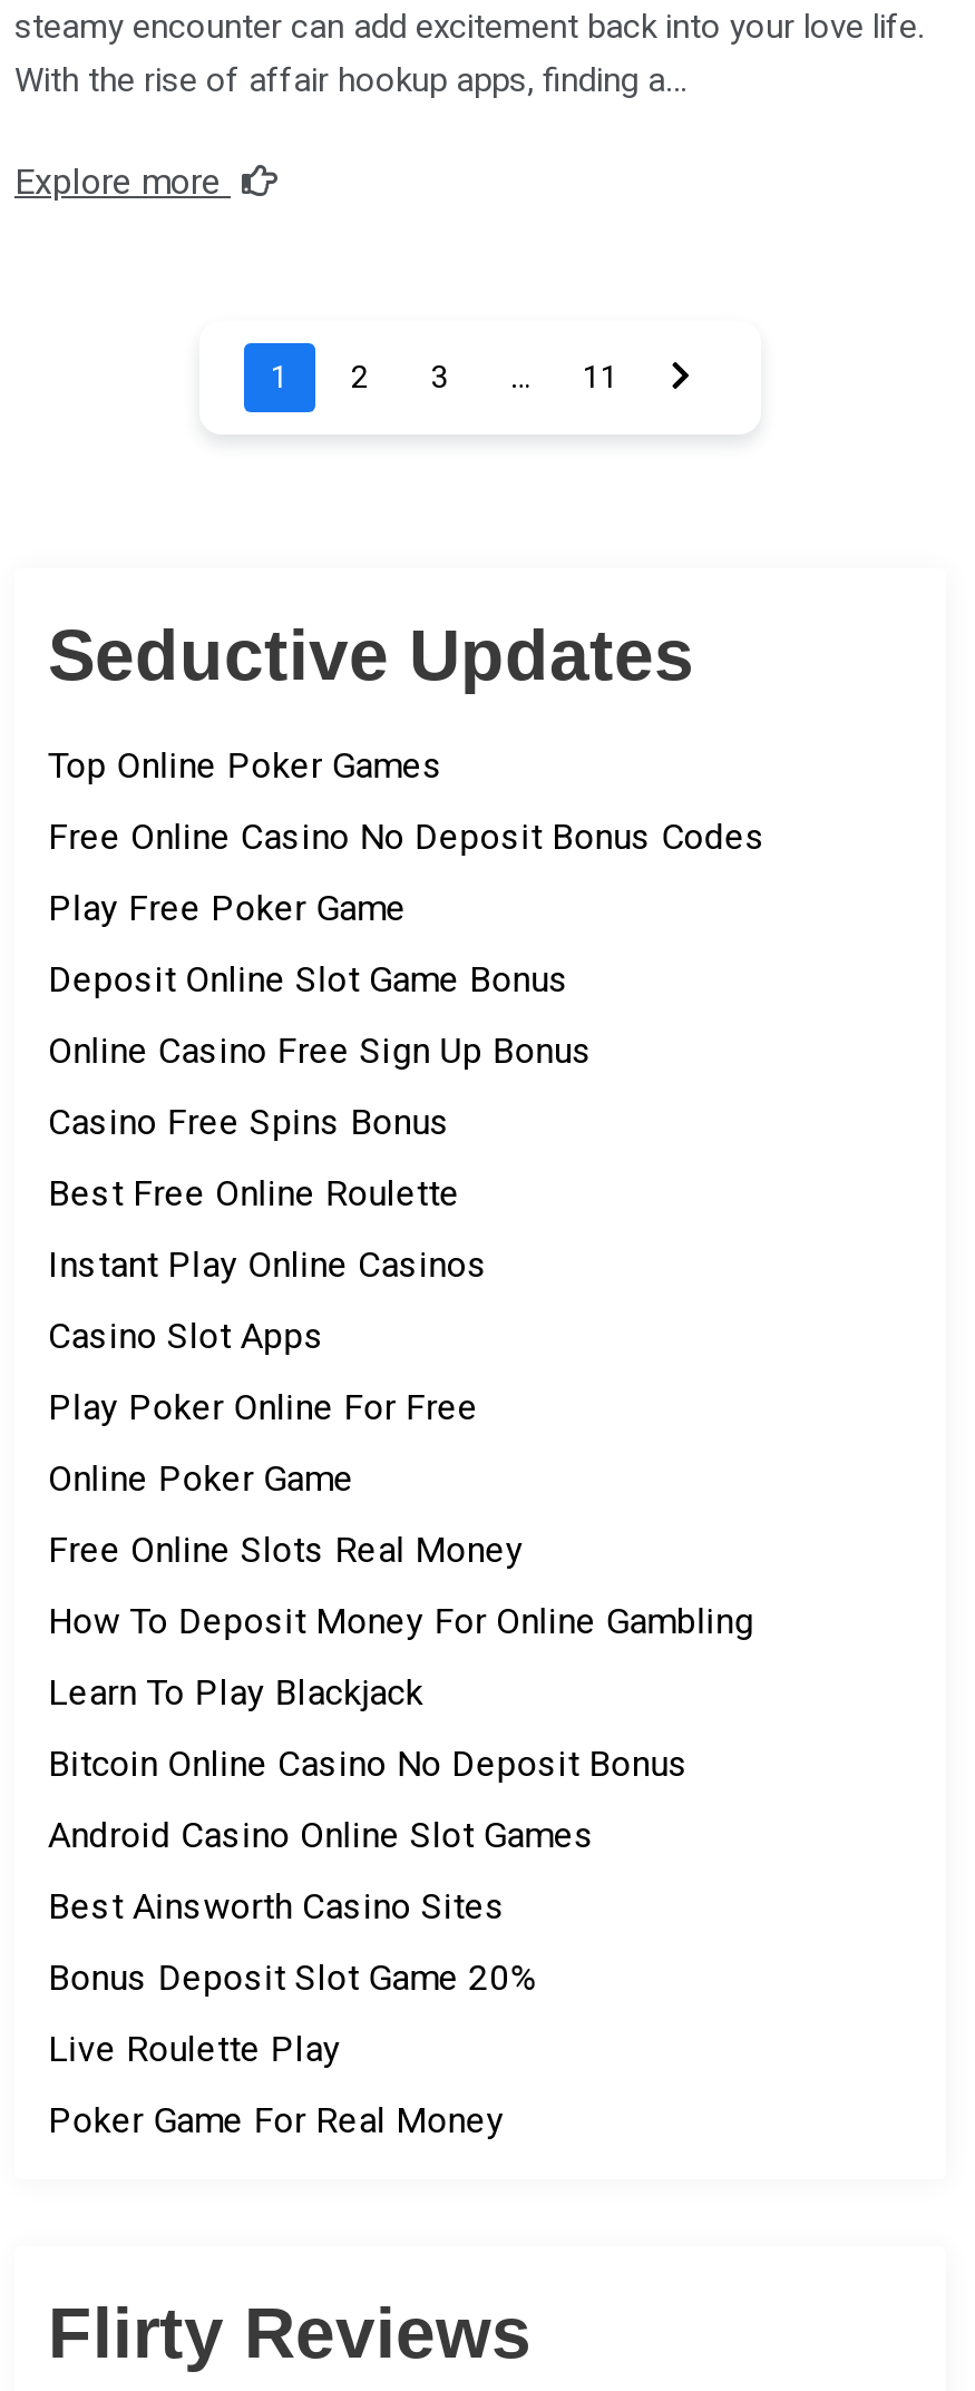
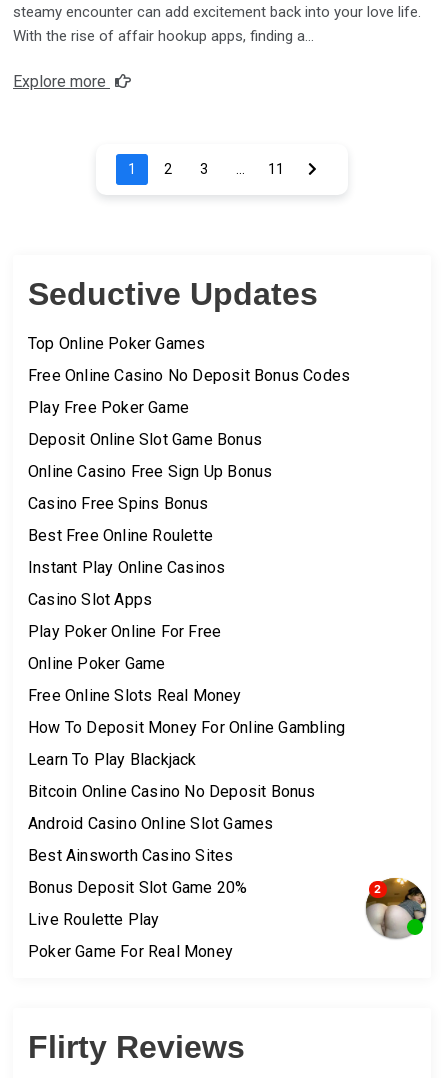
+ [image]
